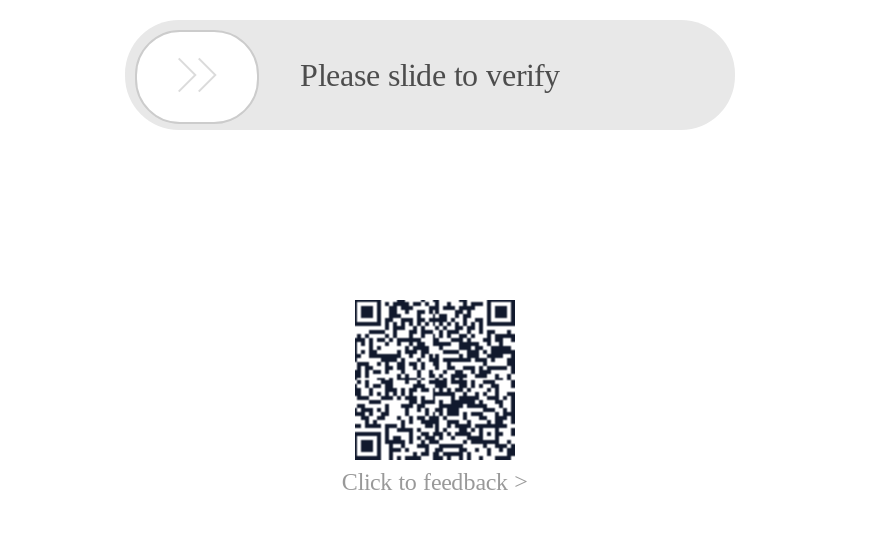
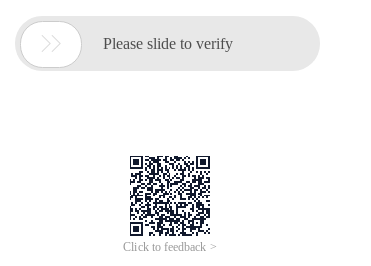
- [image]
+ [image]
